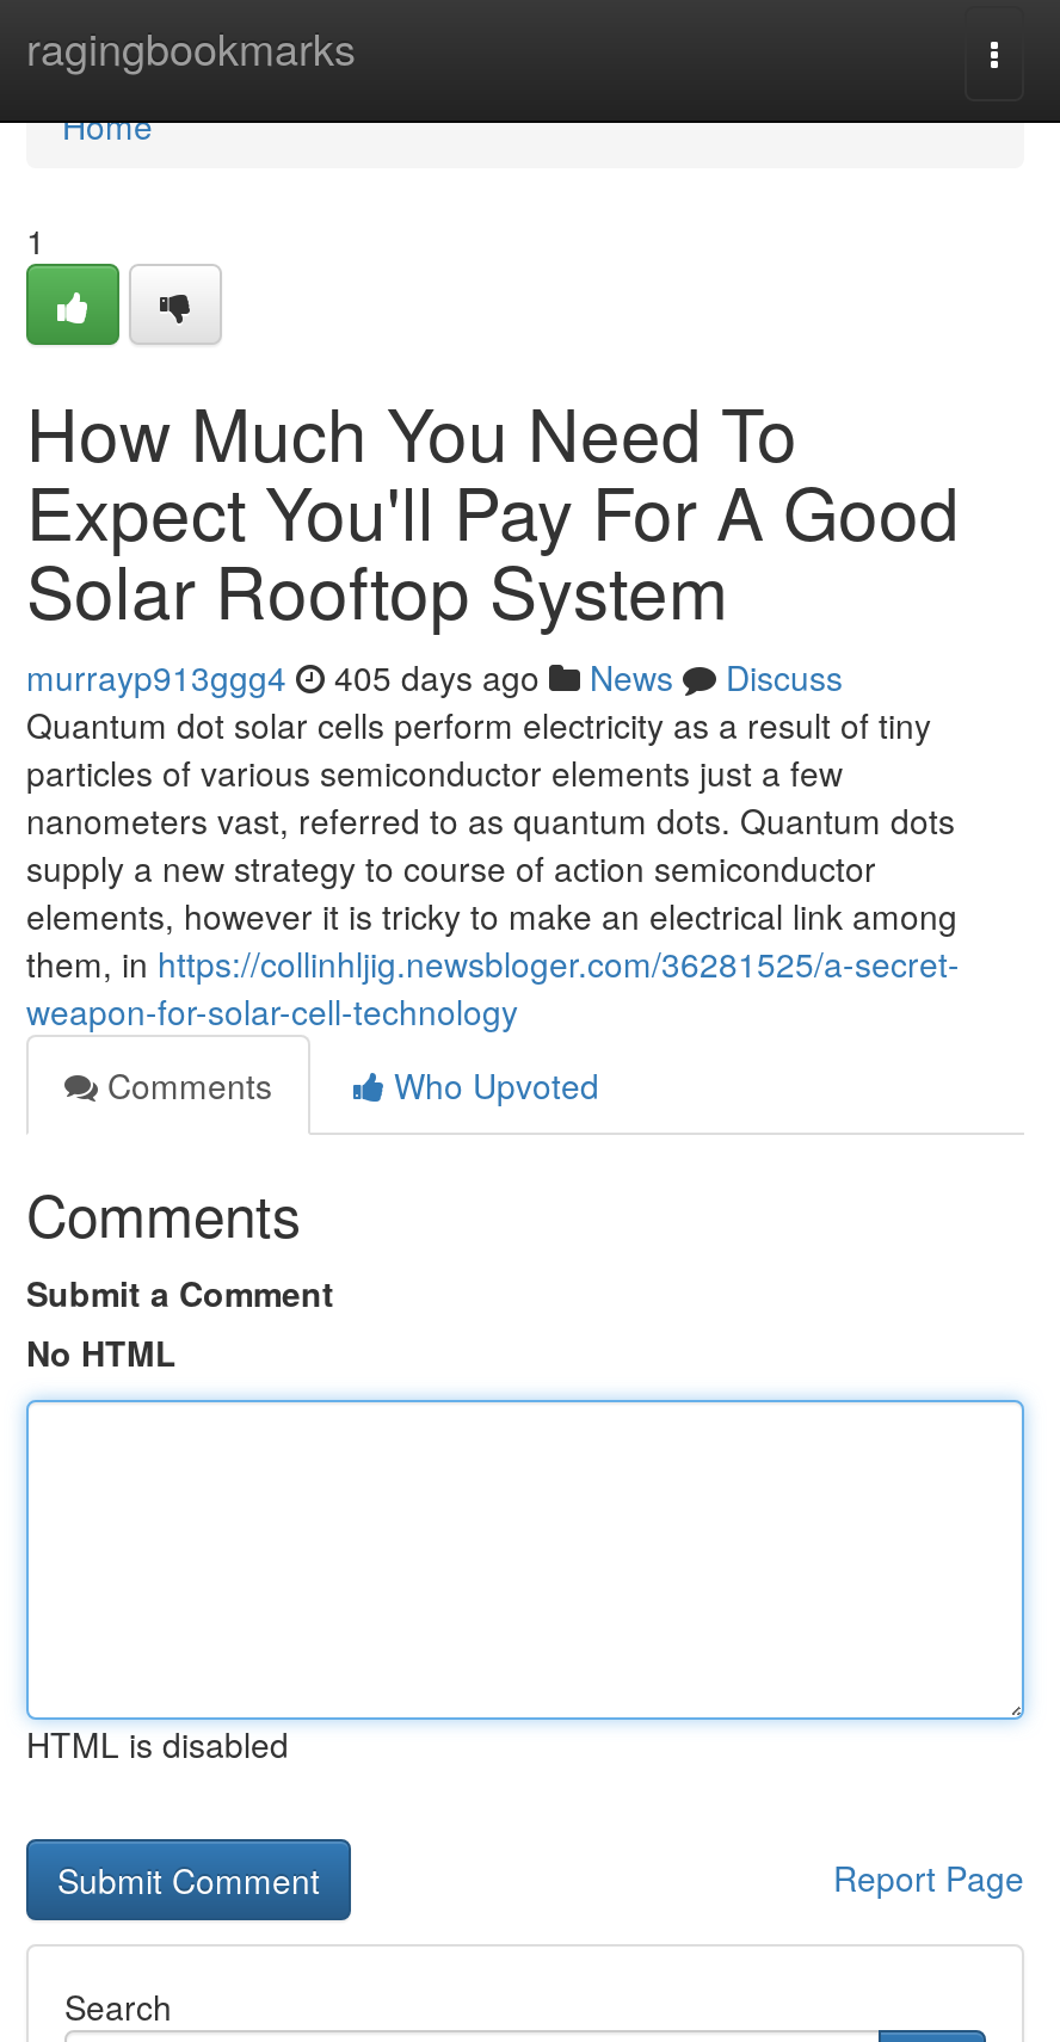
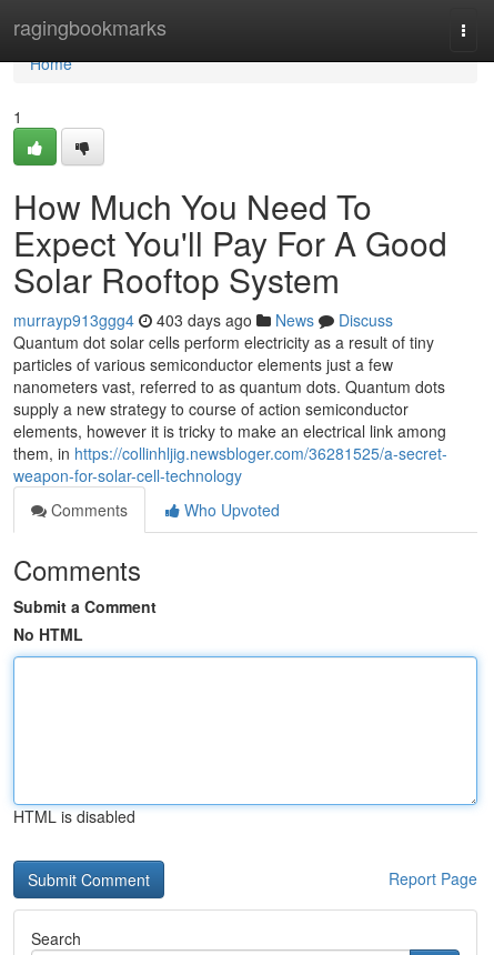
- murrayp913ggg4 405 days ago News Discuss
+ murrayp913ggg4 403 days ago News Discuss
